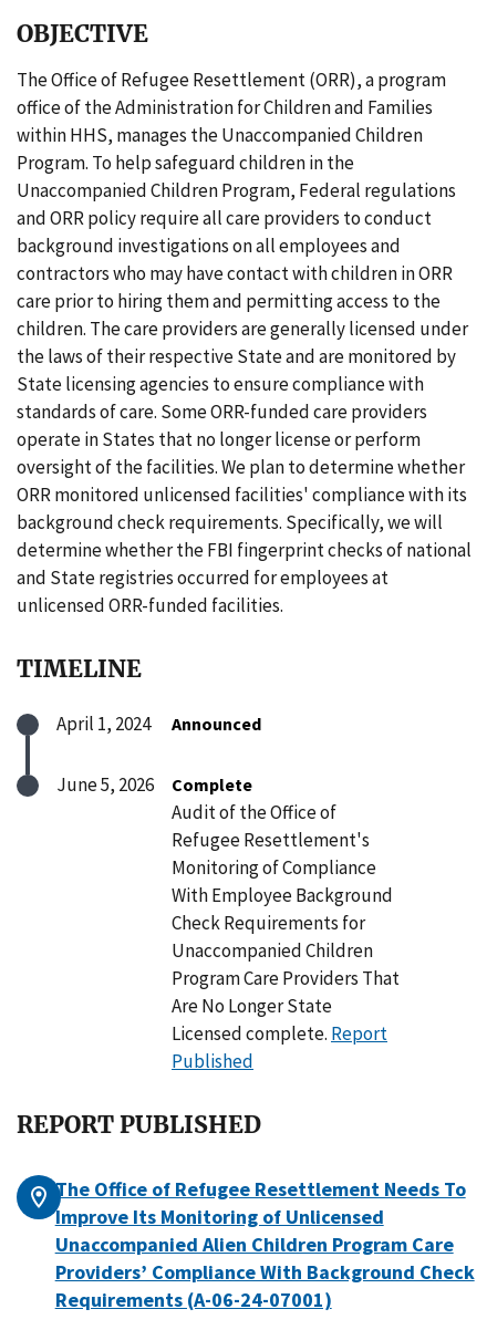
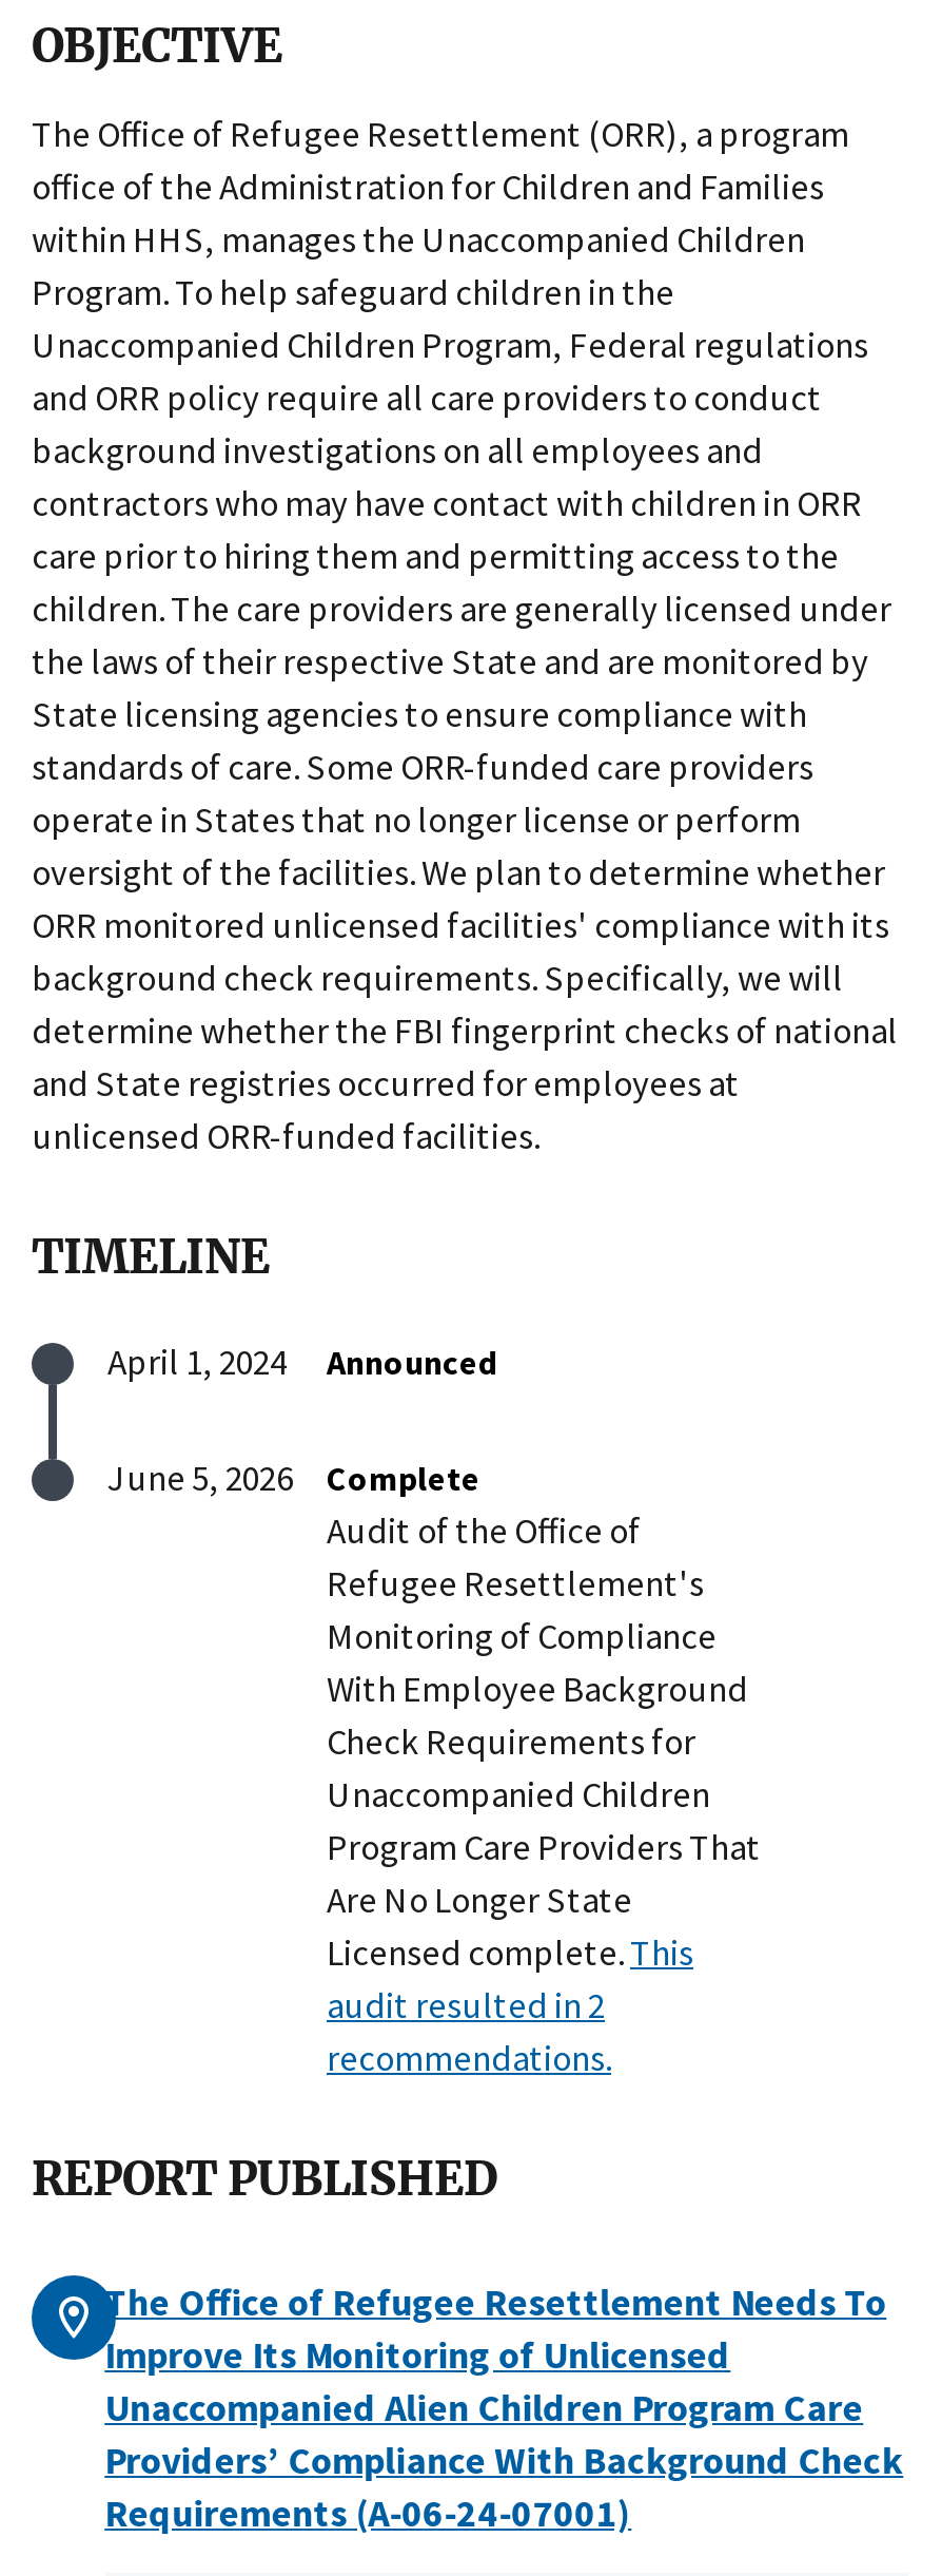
- Licensed complete. Report
- Published
+ Licensed complete.This
+ audit resulted in 2
+ recommendations.
